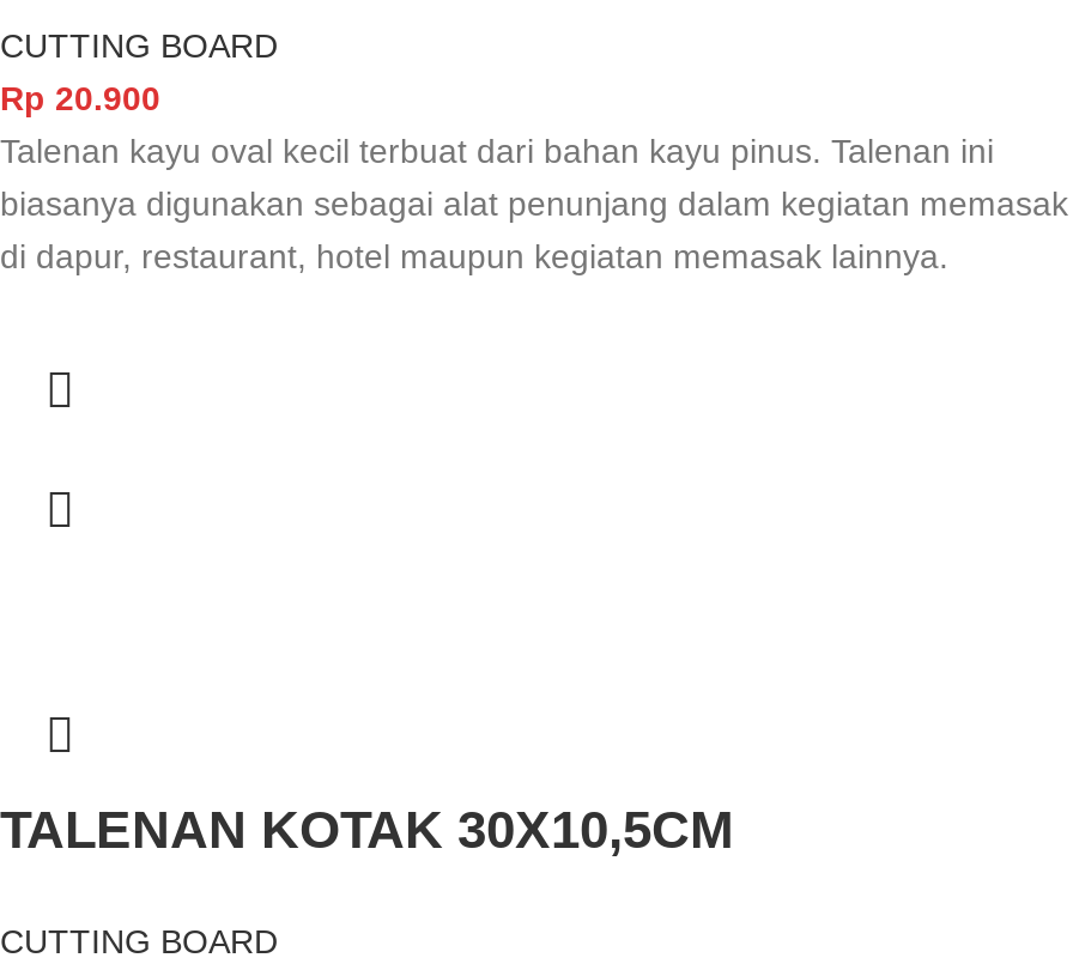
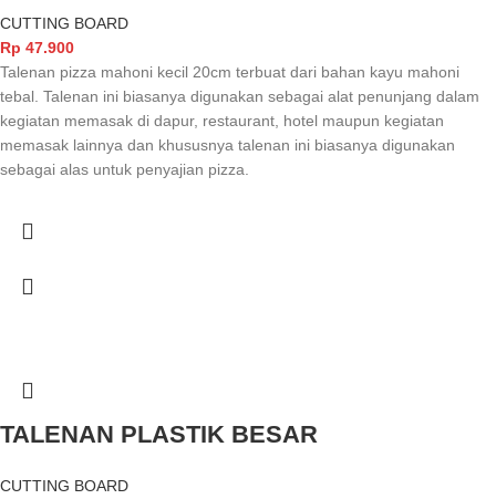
- Rp 20.900
- Talenan kayu oval kecil terbuat dari bahan kayu pinus. Talenan ini
- biasanya digunakan sebagai alat penunjang dalam kegiatan memasak
- di dapur, restaurant, hotel maupun kegiatan memasak lainnya.
+ Rp 47.900
+ Talenan pizza mahoni kecil 20cm terbuat dari bahan kayu mahoni
+ tebal. Talenan ini biasanya digunakan sebagai alat penunjang dalam
+ kegiatan memasak di dapur, restaurant, hotel maupun kegiatan
+ memasak lainnya dan khususnya talenan ini biasanya digunakan
+ sebagai alas untuk penyajian pizza.

- TALENAN KOTAK 30X10,5CM
+ TALENAN PLASTIK BESAR
